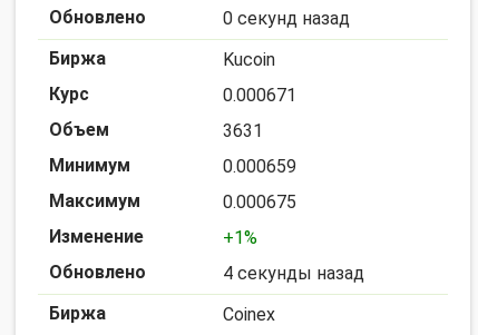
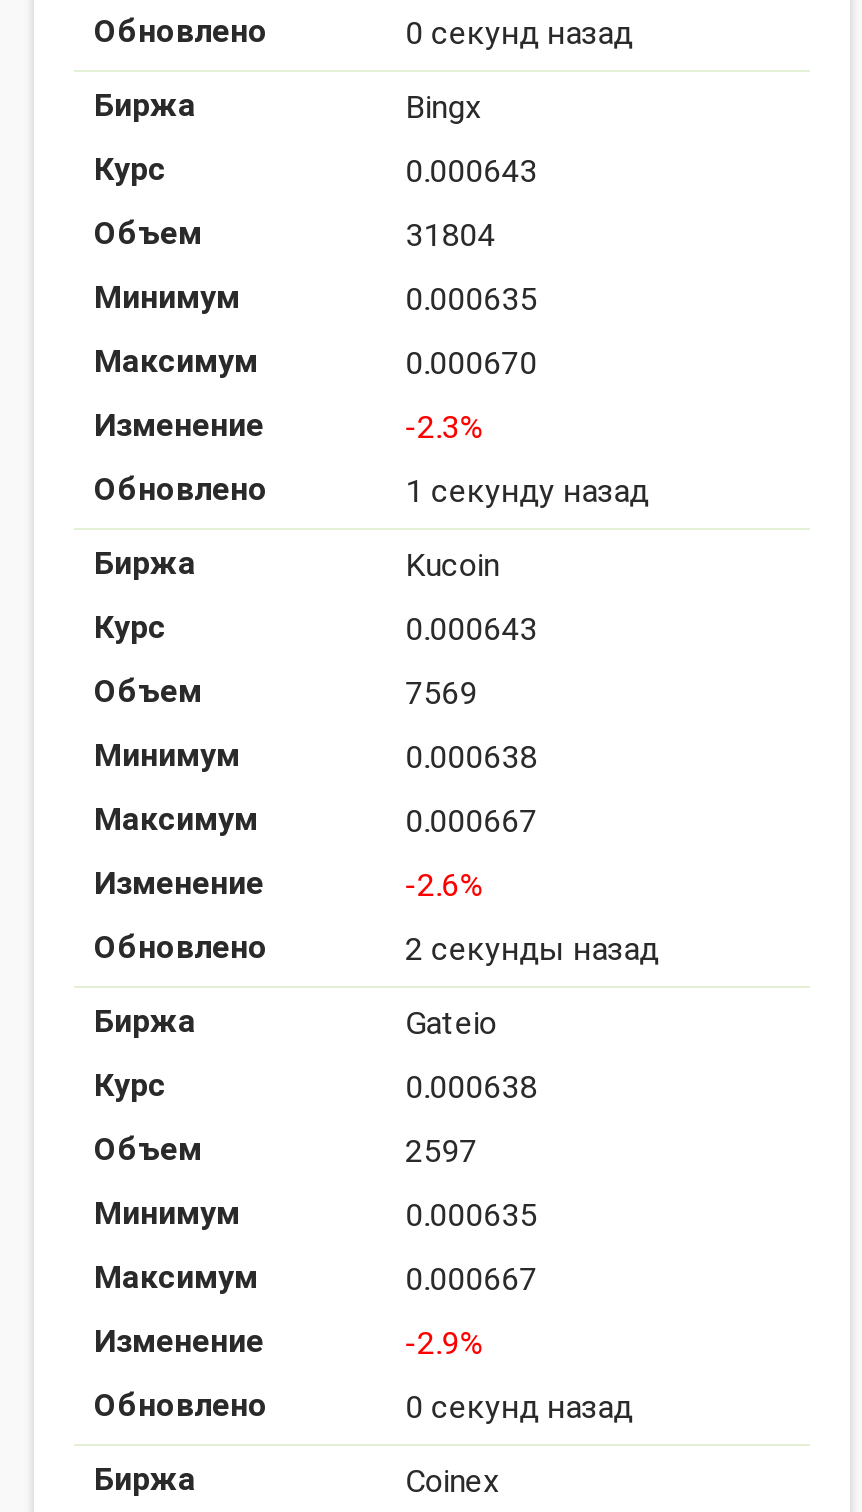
+ Bingx
+ 0.000643
+ 31804
+ 0.000635
+ 0.000670
+ -2.3%
+ 1 секунду назад

- 0.000671
- 3631
- 0.000659
- 0.000675
- +1%
- 4 секунды назад
+ 0.000643
+ 7569
+ 0.000638
+ 0.000667
+ -2.6%
+ 2 секунды назад
+ Gateio
+ 0.000638
+ 2597
+ 0.000635
+ 0.000667
+ -2.9%
+ 0 секунд назад
